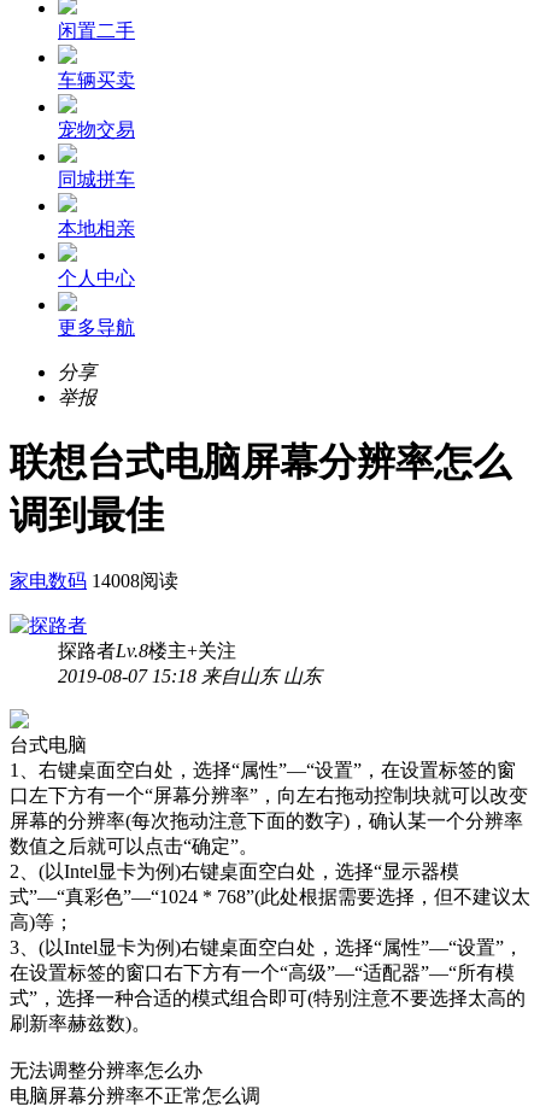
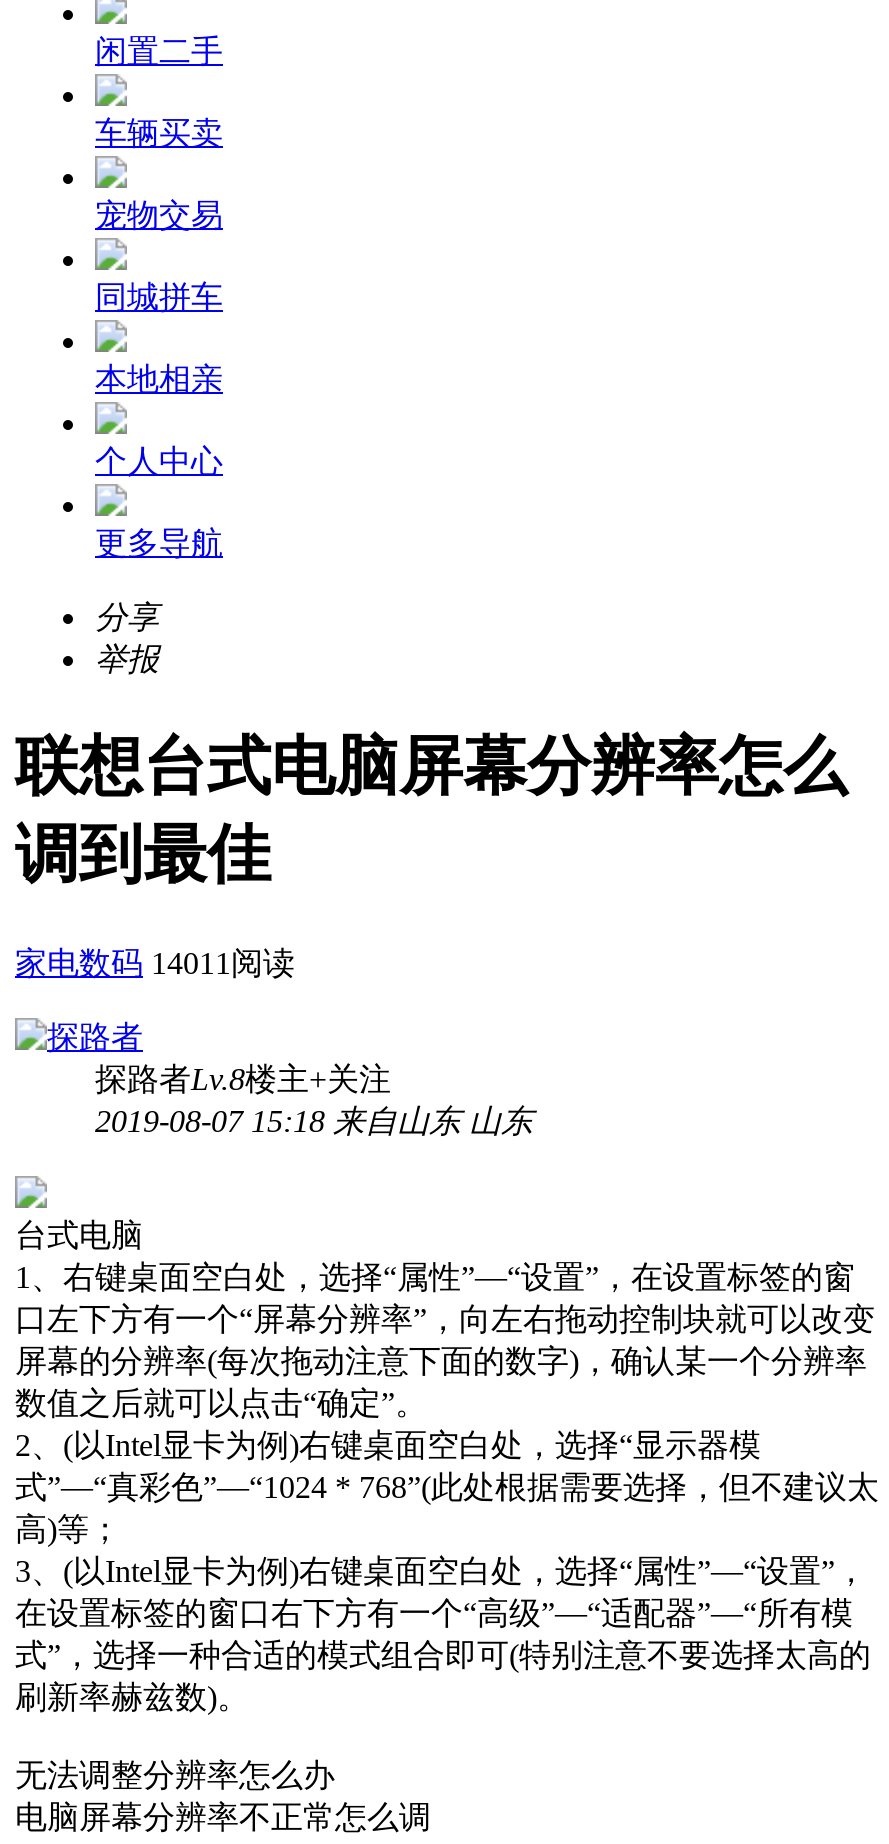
- 家电数码 14008阅读
+ 家电数码 14011阅读
